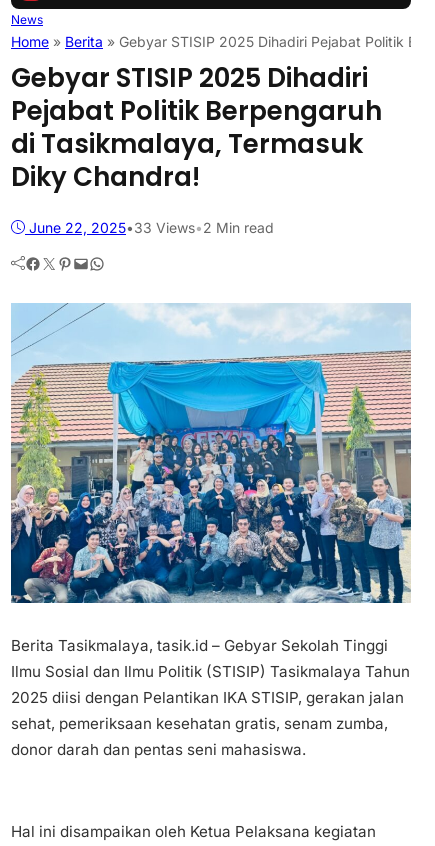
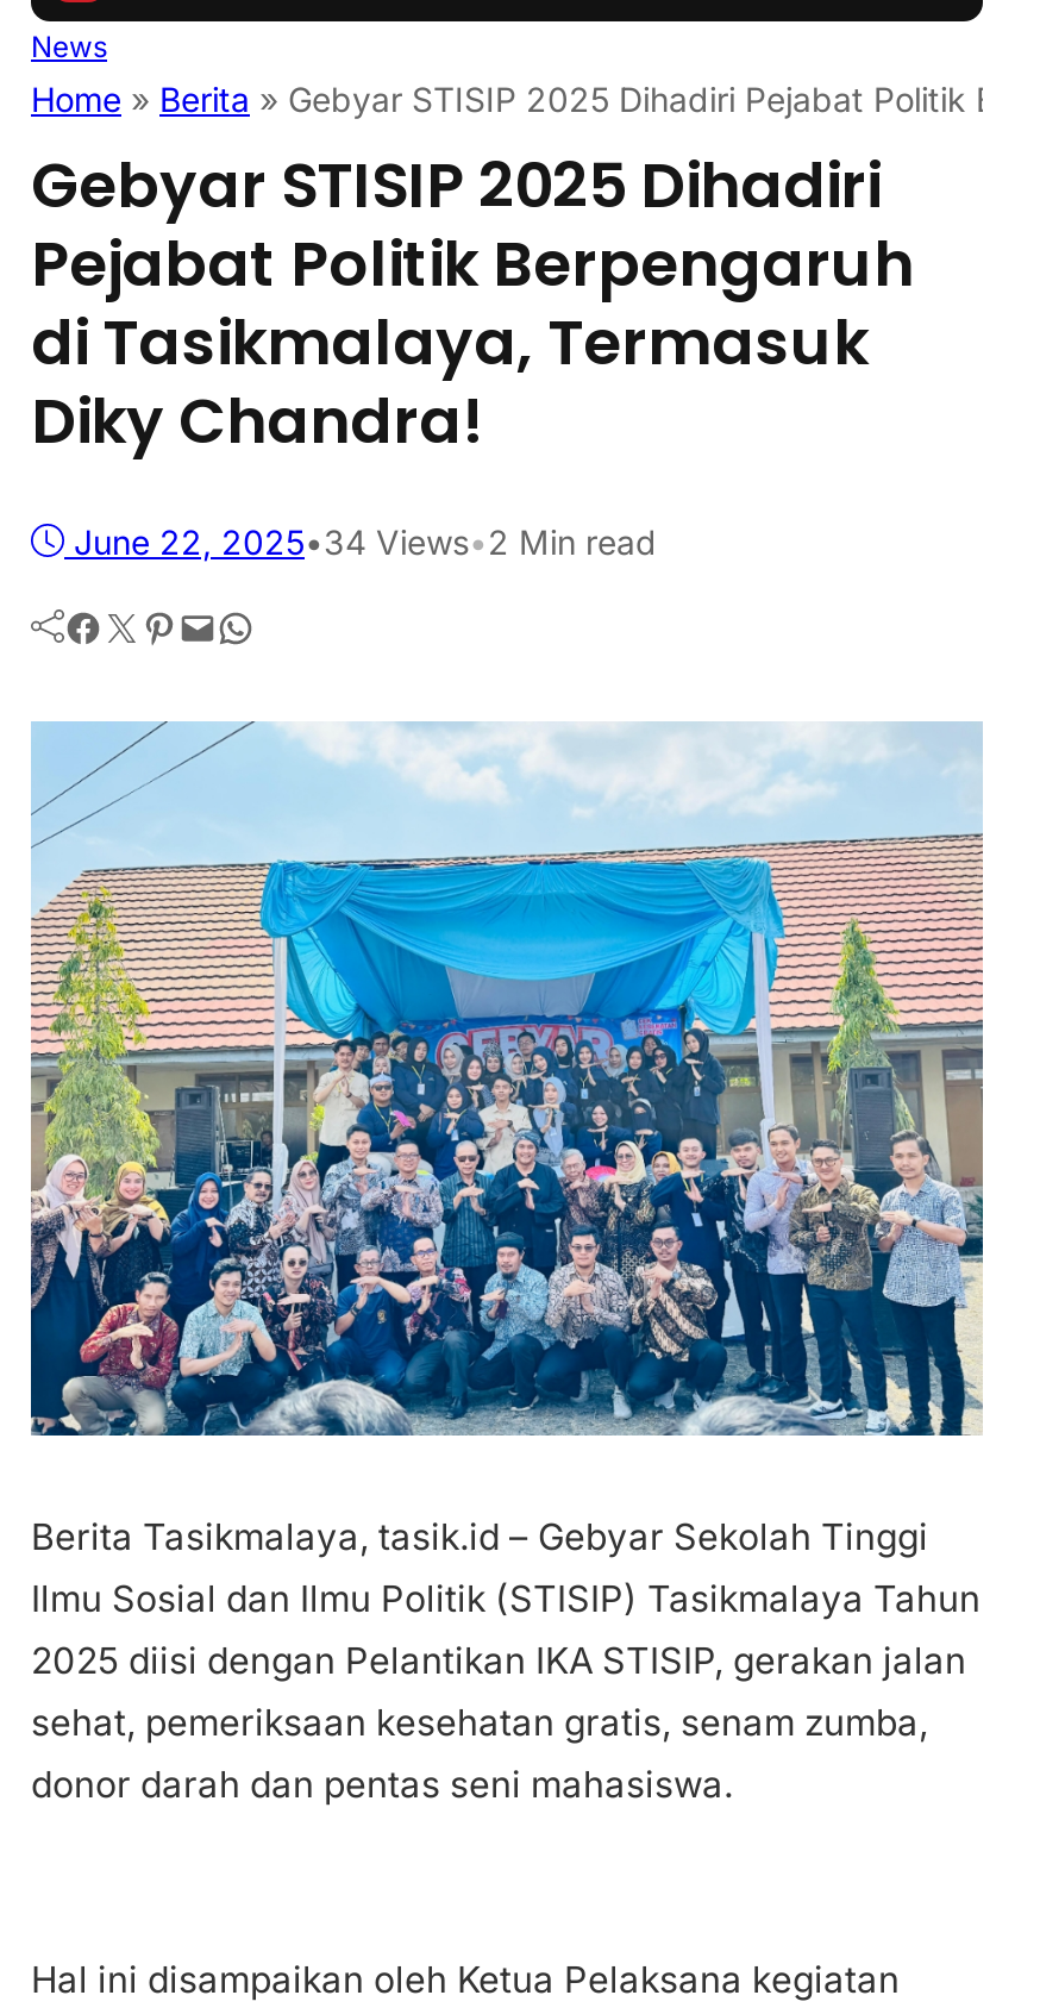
- June 22, 2025• 33 Views • 2 Min read
+ June 22, 2025• 34 Views • 2 Min read
